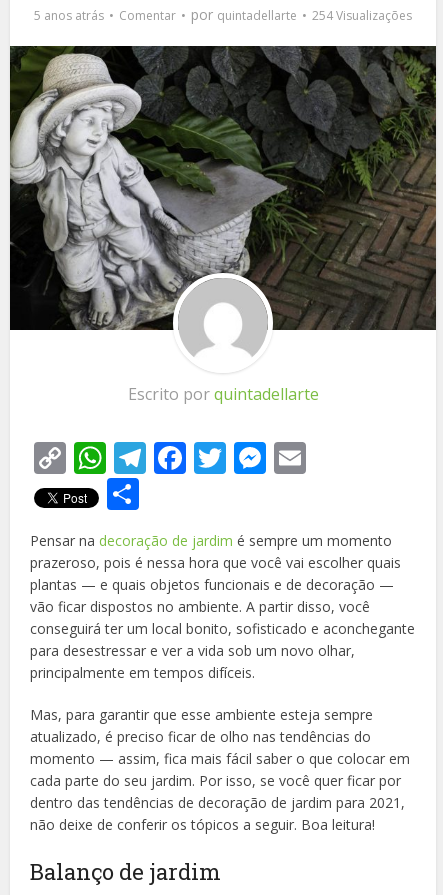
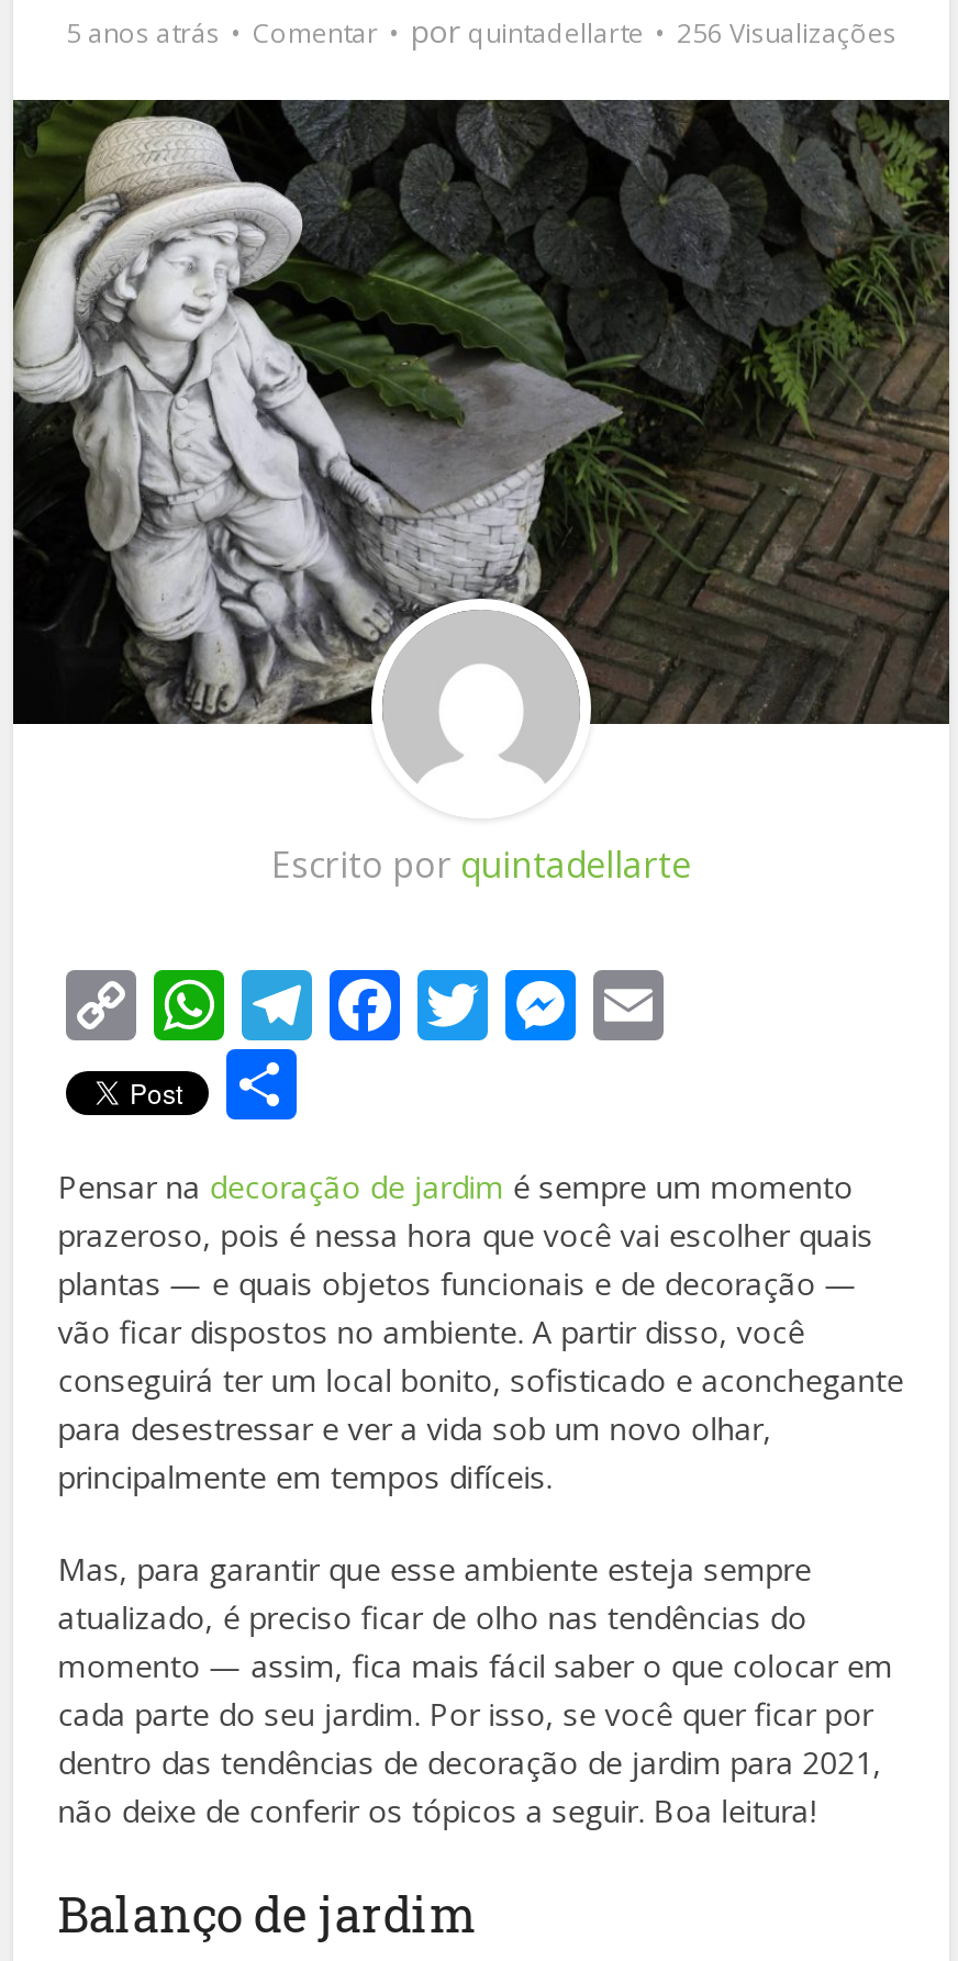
- 254 Visualizações
+ 256 Visualizações
